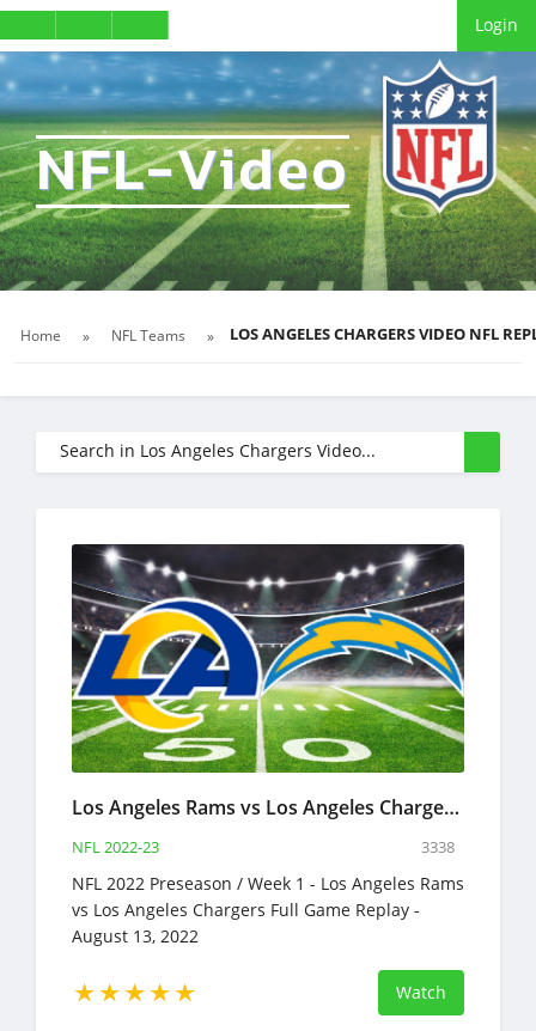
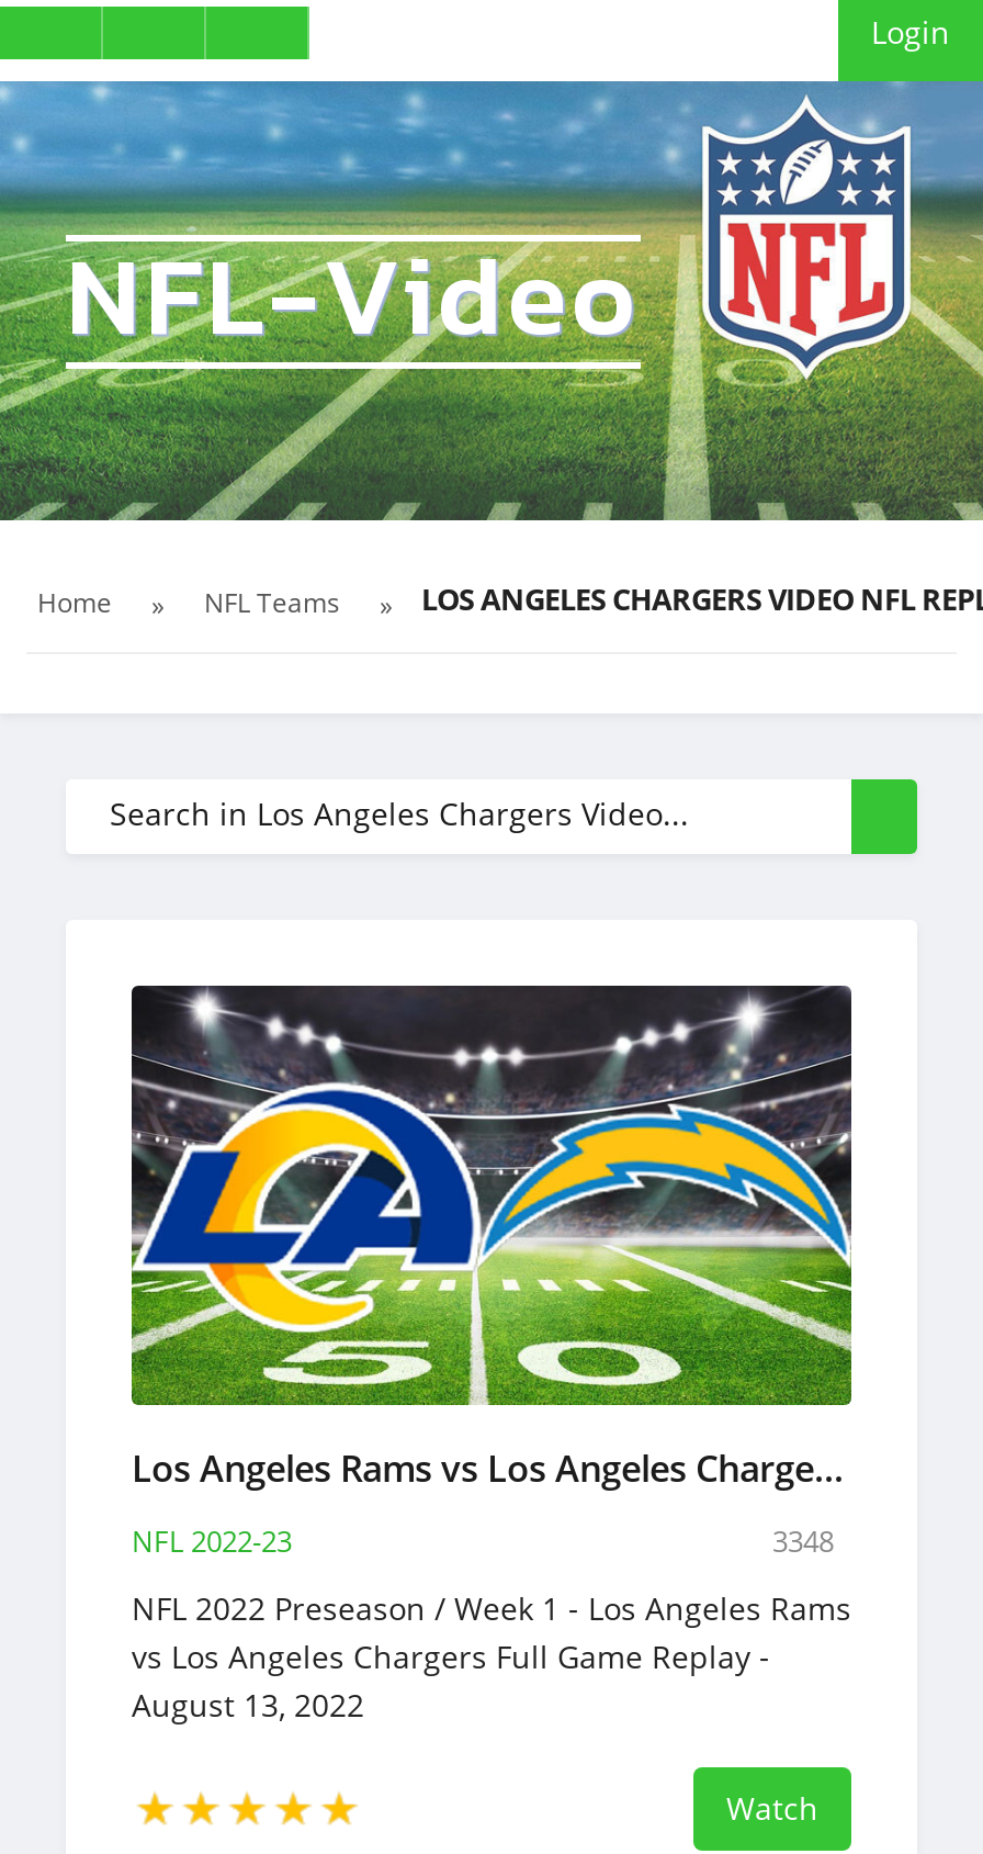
- 3338
+ 3348
